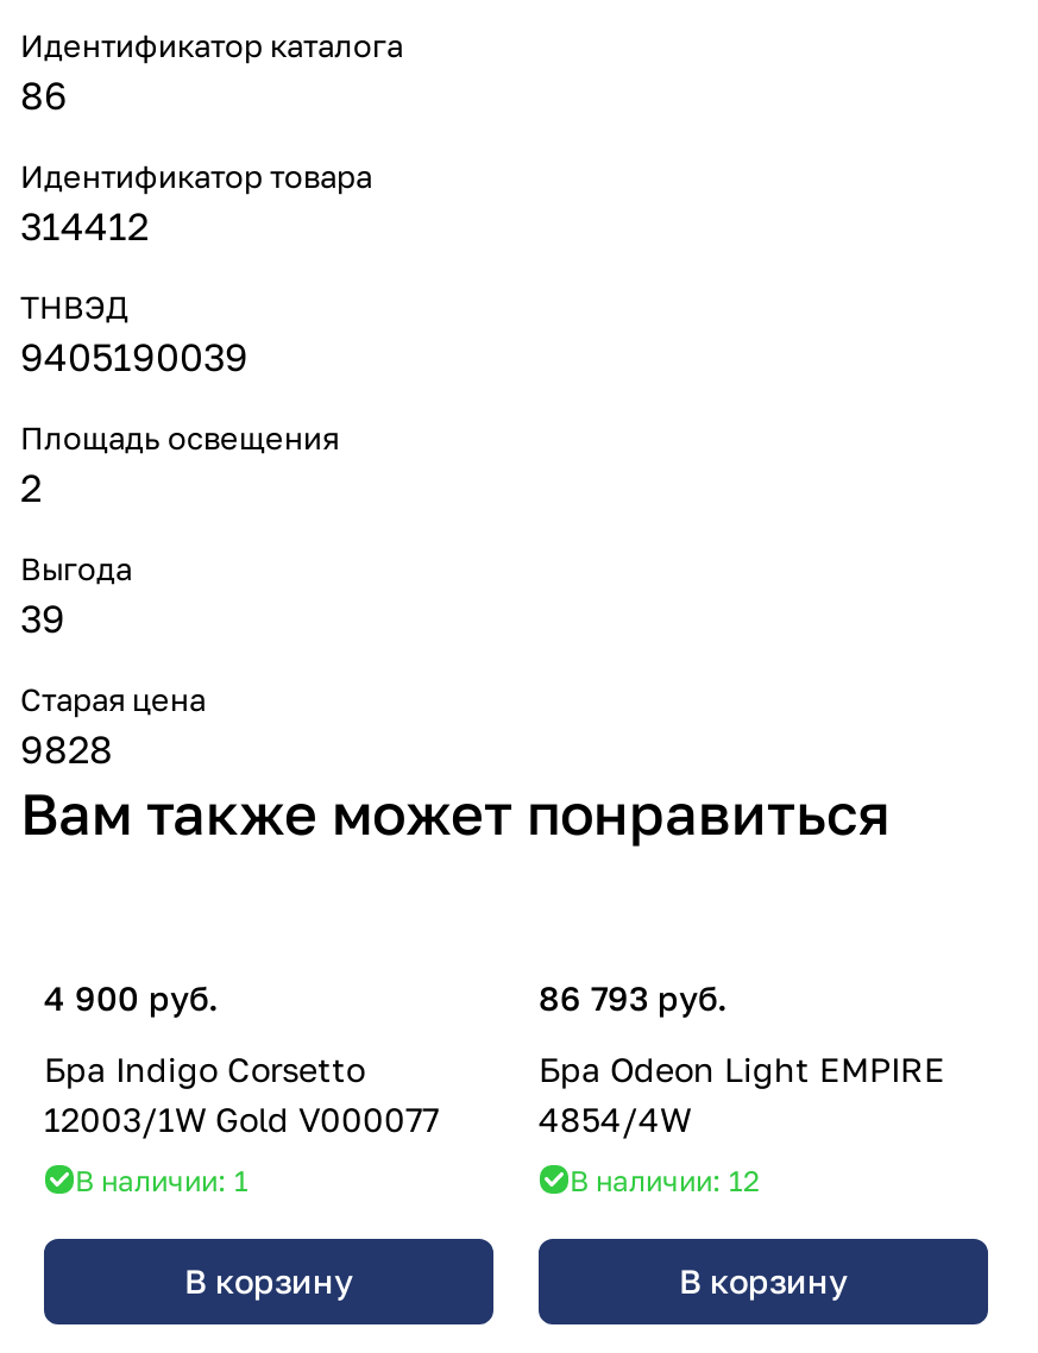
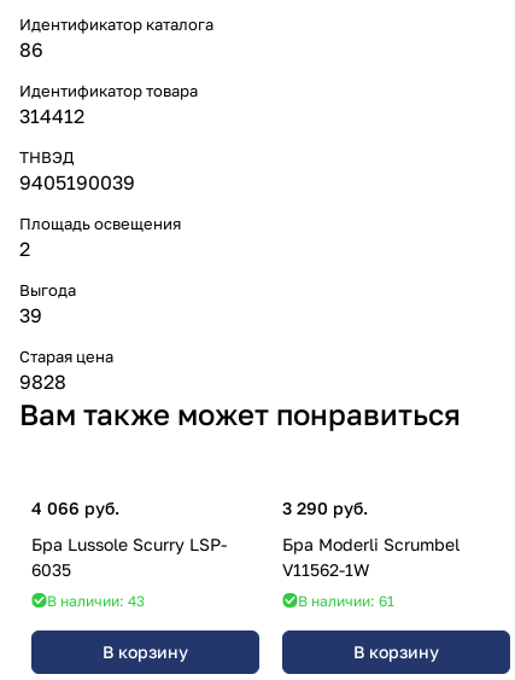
- 4 900 руб.
+ 4 066 руб.

- 86 793 руб.
+ 3 290 руб.

- Бра Indigo Corsetto
- 12003/1W Gold V000077
+ Бра Lussole Scurry LSP-
+ 6035

- Бра Odeon Light EMPIRE
- 4854/4W
+ Бра Moderli Scrumbel
+ V11562-1W

- В наличии: 1
+ В наличии: 43

- В наличии: 12
+ В наличии: 61
